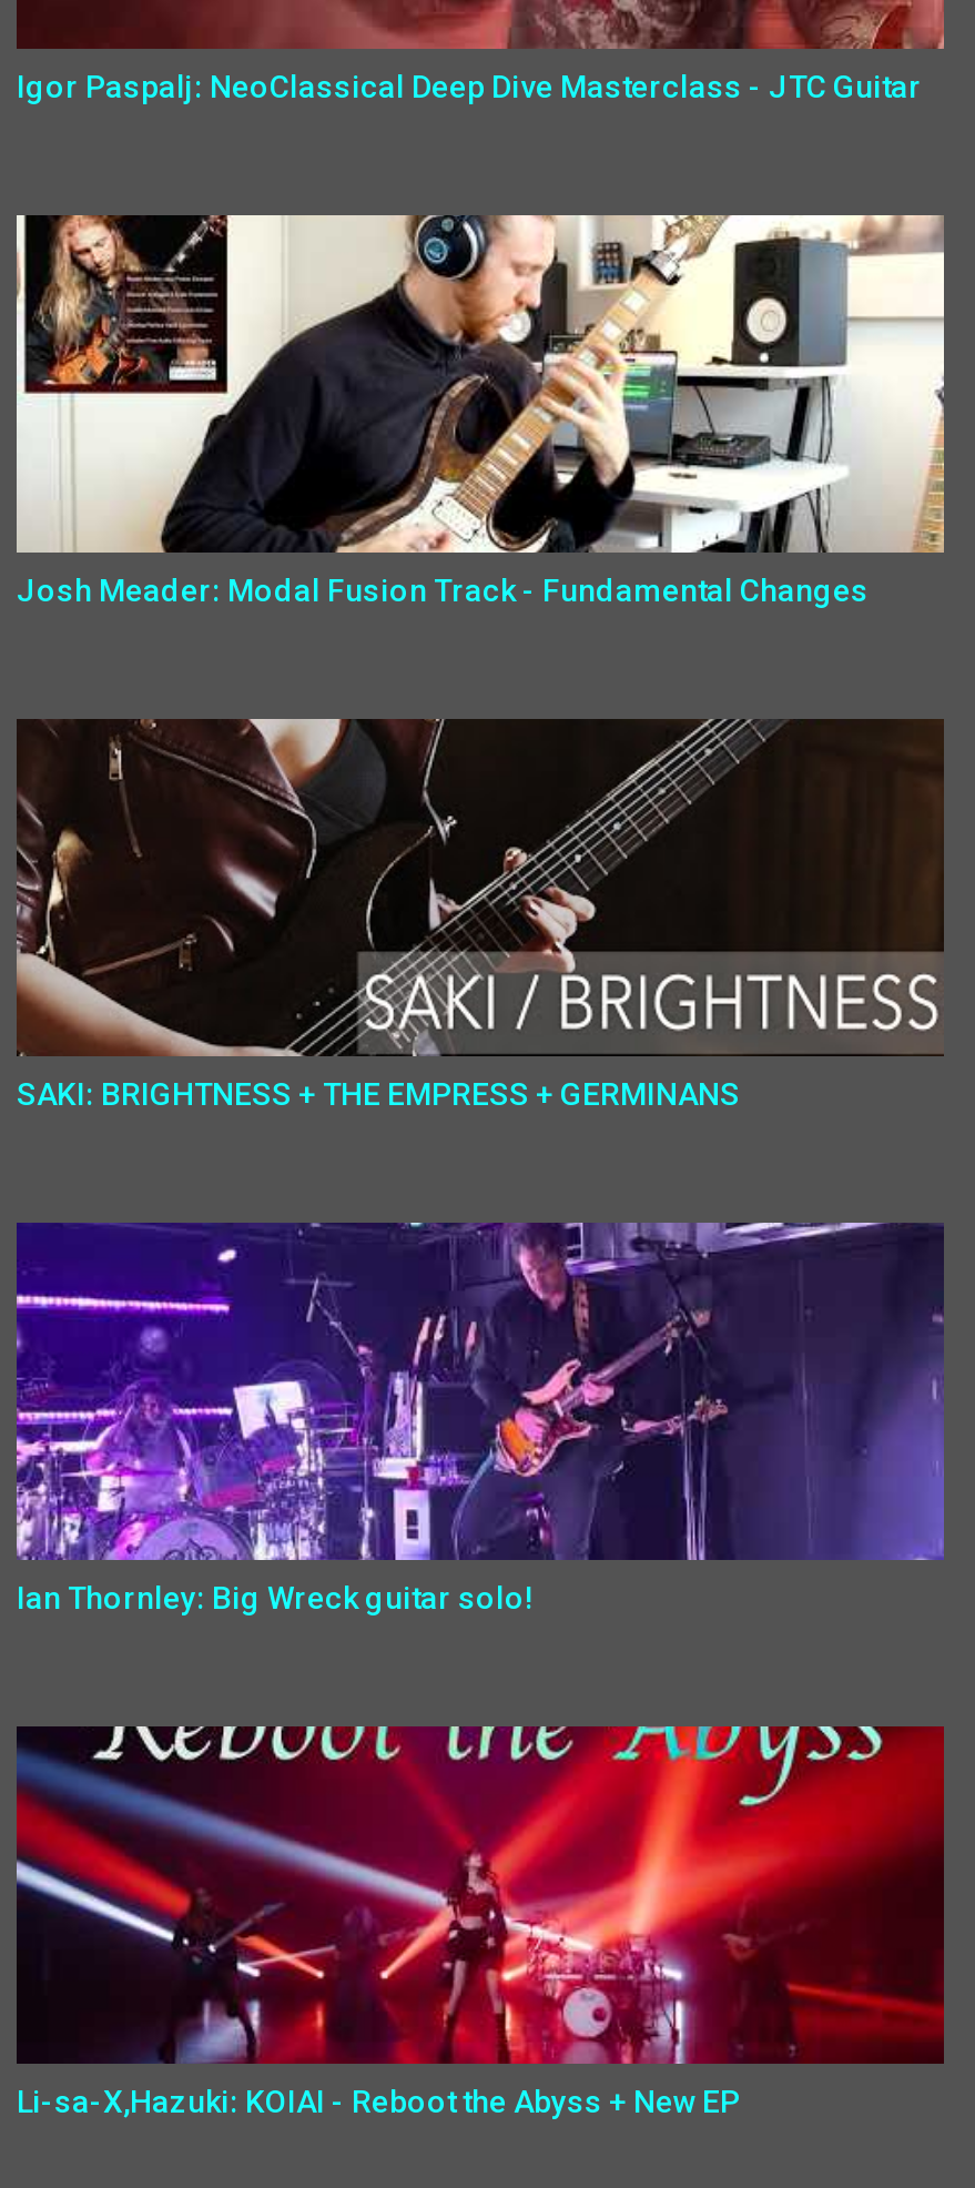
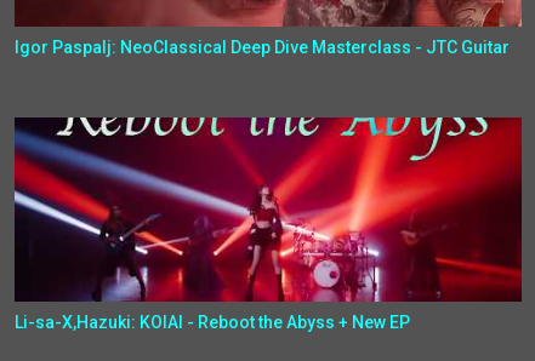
- [image]
- Josh Meader: Modal Fusion Track - Fundamental Changes

- [image]
- SAKI: BRIGHTNESS + THE EMPRESS + GERMINANS

- [image]
- Ian Thornley: Big Wreck guitar solo!
